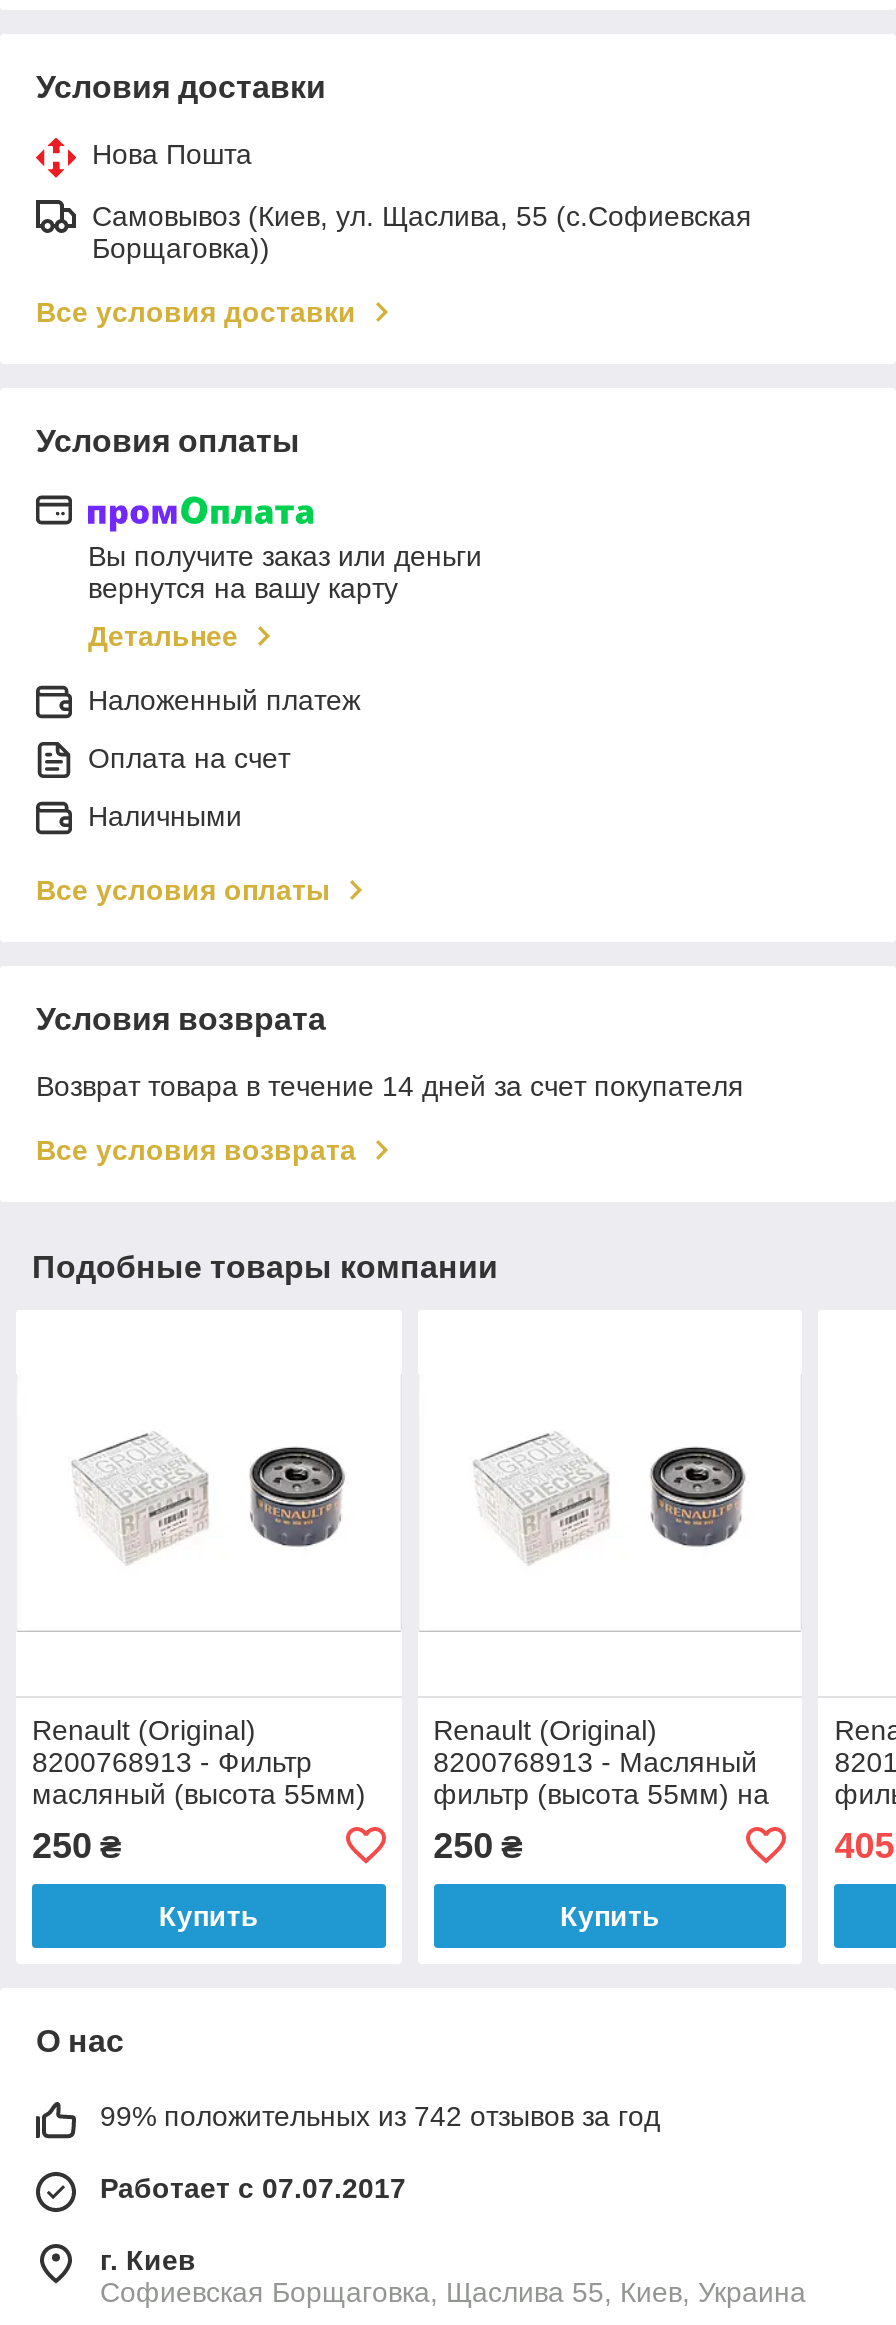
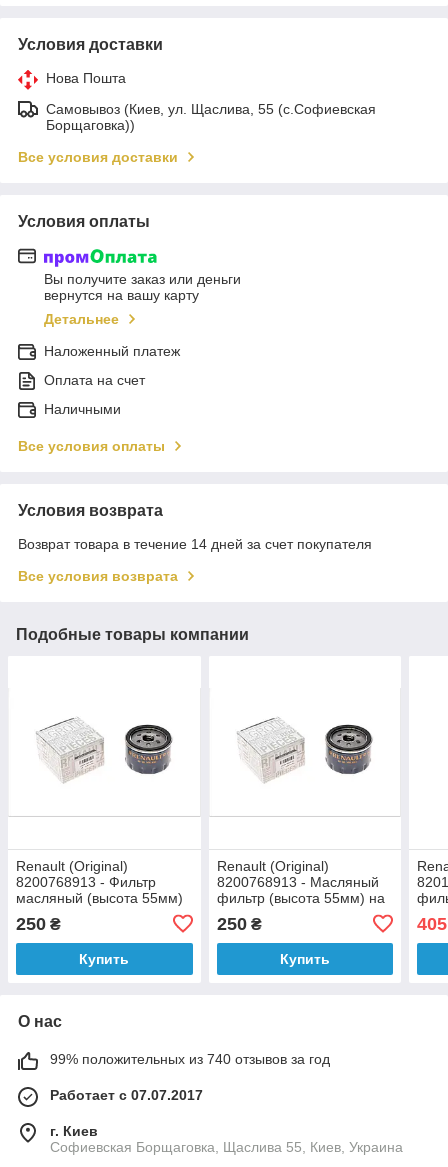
- 99% положительных из 742 отзывов за год
+ 99% положительных из 740 отзывов за год
